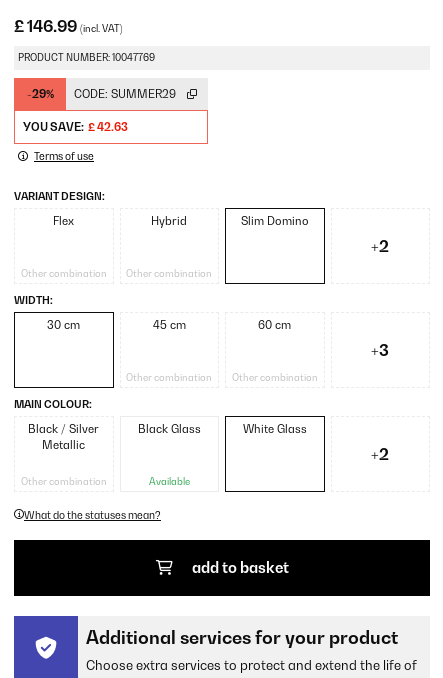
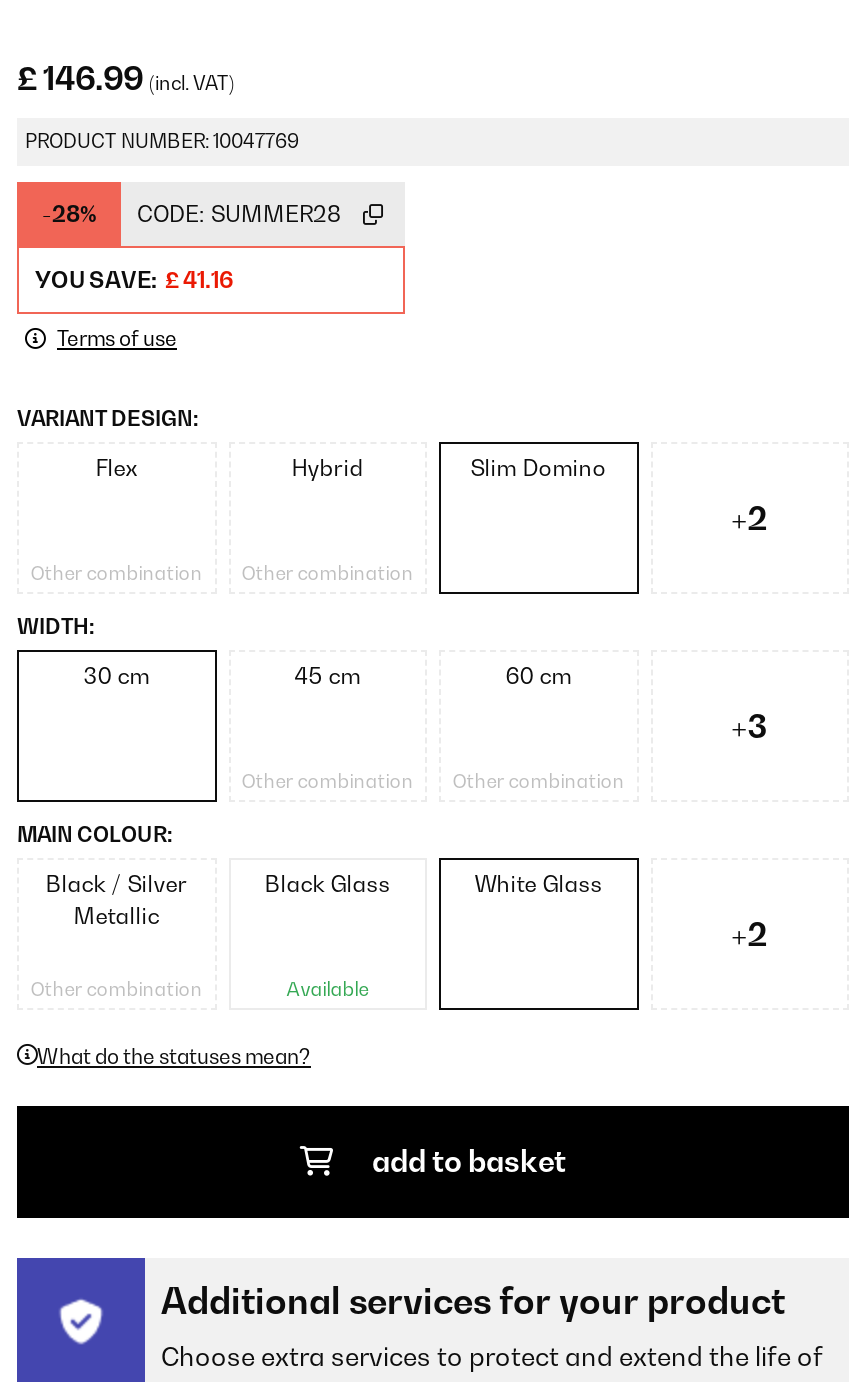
- -29%
+ -28%

- CODE: SUMMER29
+ CODE: SUMMER28

- YOU SAVE: £ 42.63
+ YOU SAVE: £ 41.16
